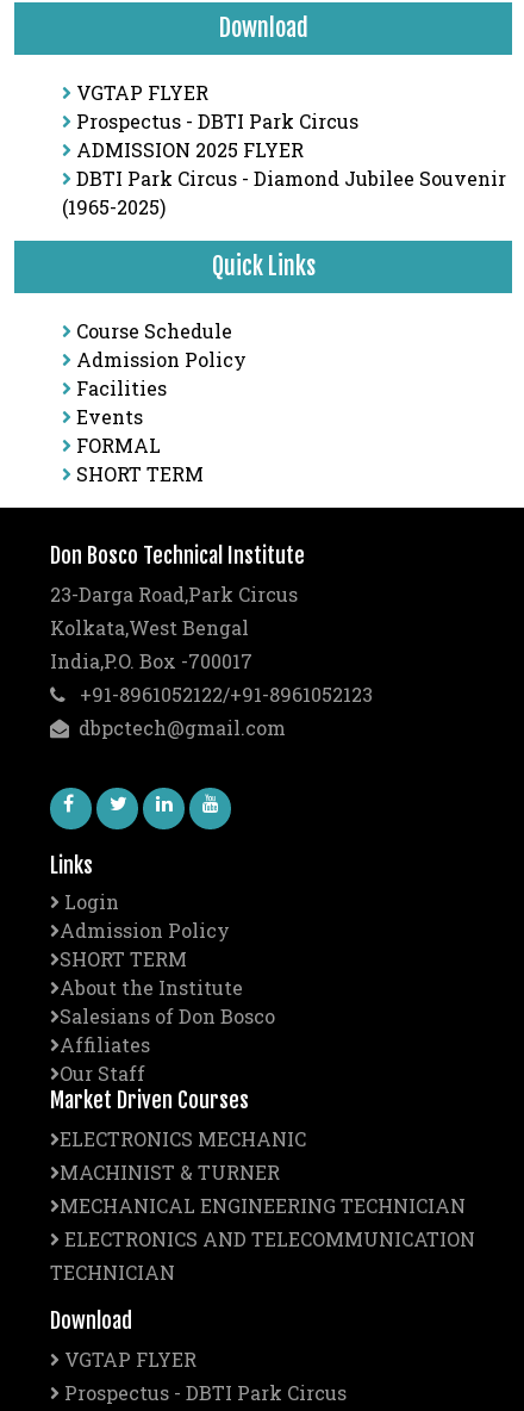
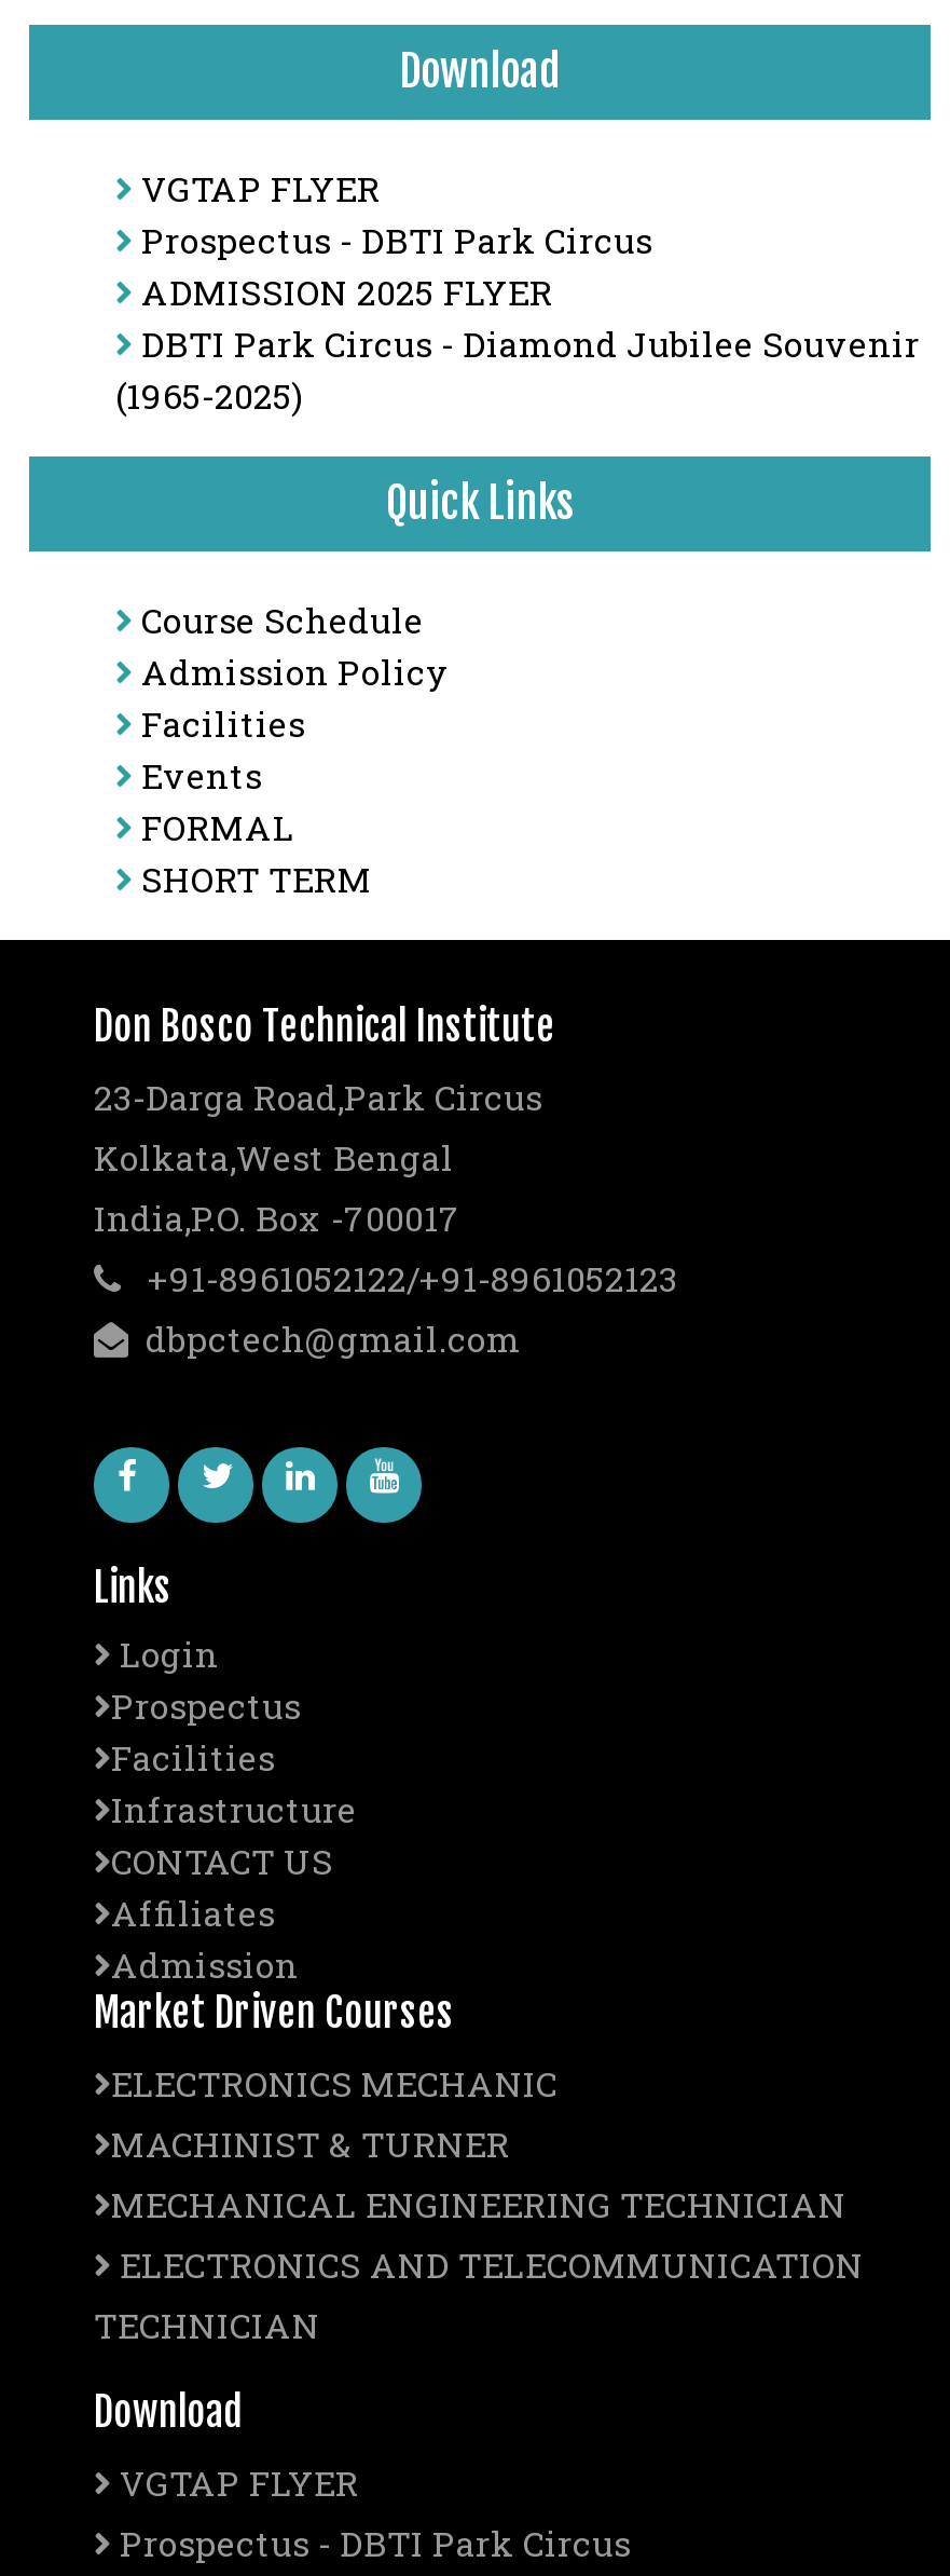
- Admission Policy
- SHORT TERM
- About the Institute
- Salesians of Don Bosco
+ Prospectus
+ Facilities
+ Infrastructure
+ CONTACT US

- Our Staff
+ Admission
